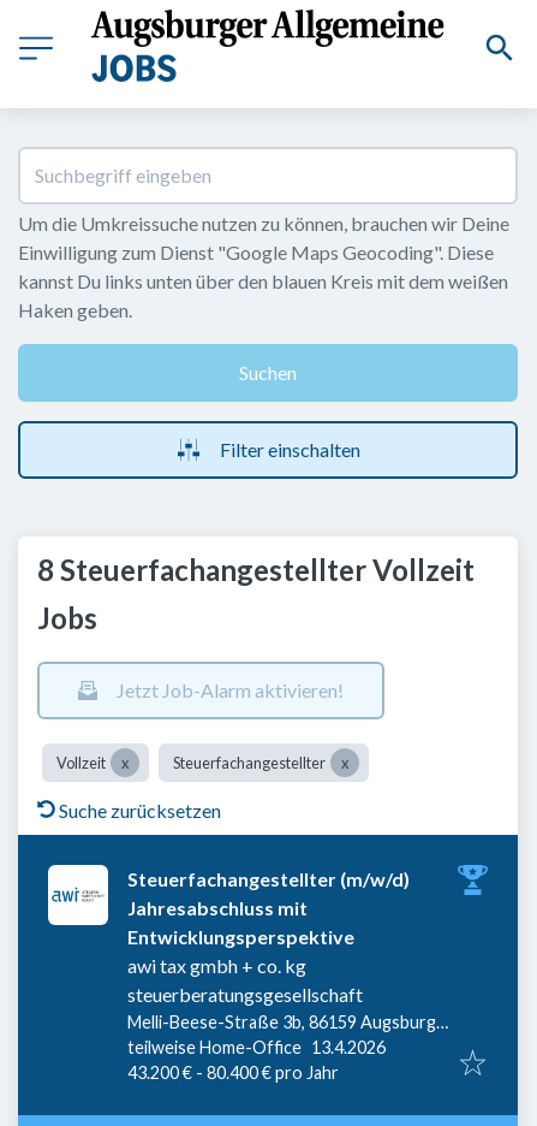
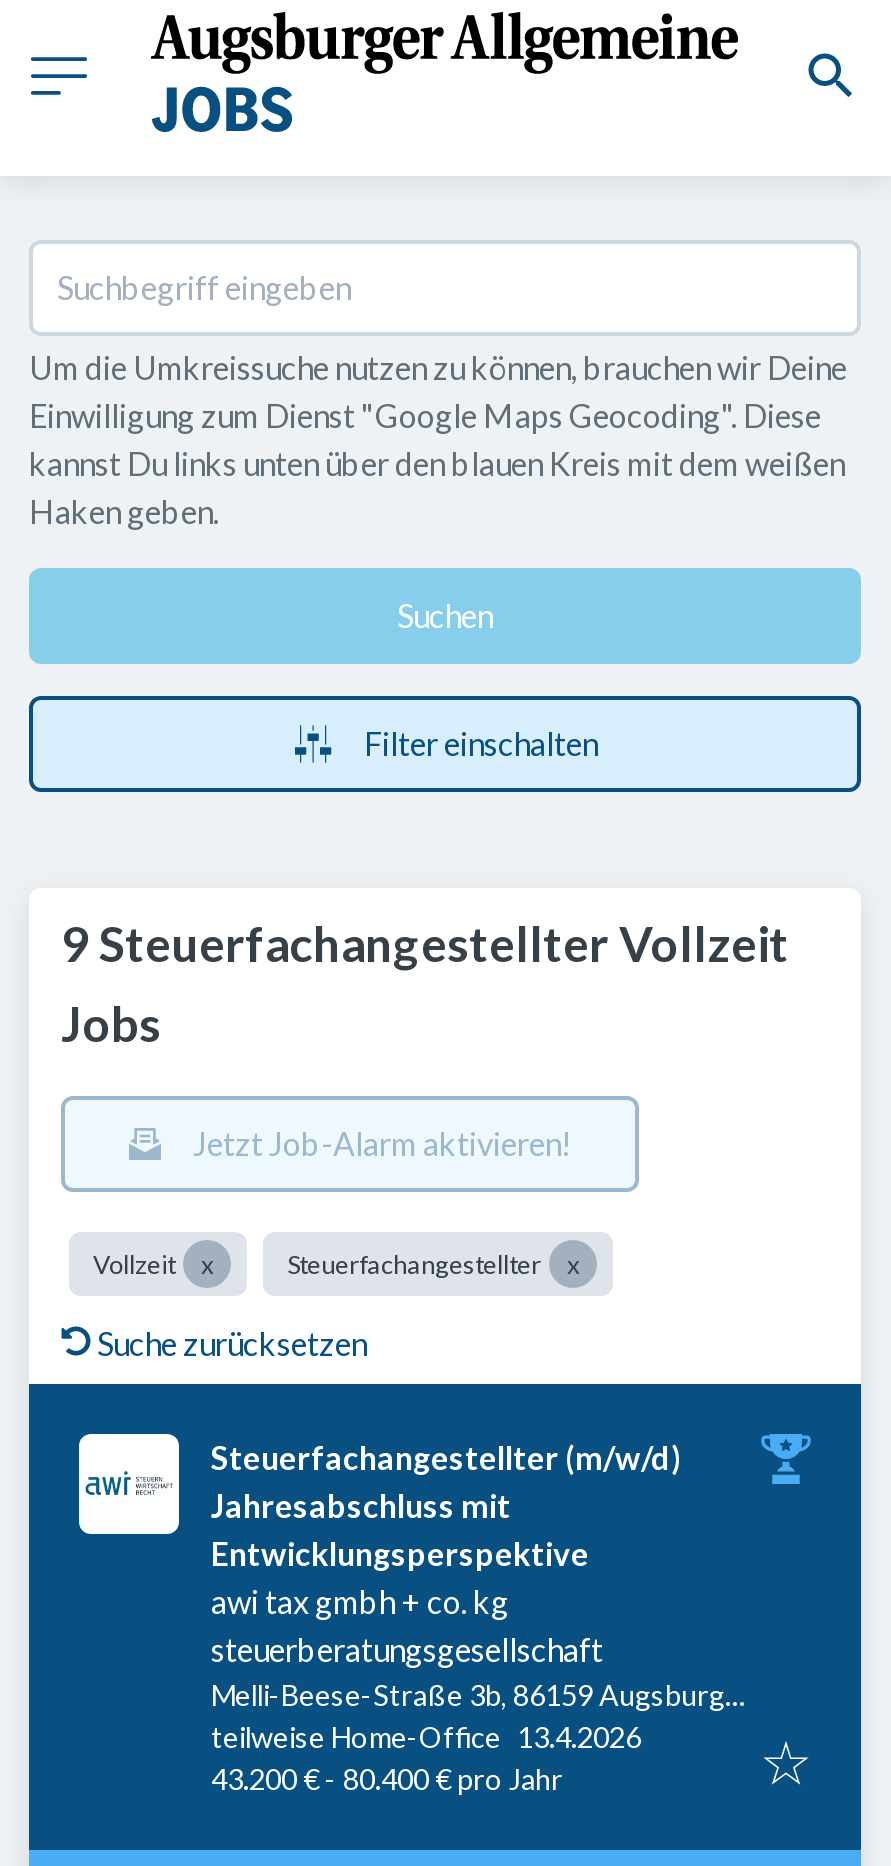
- 8 Steuerfachangestellter Vollzeit
+ 9 Steuerfachangestellter Vollzeit
